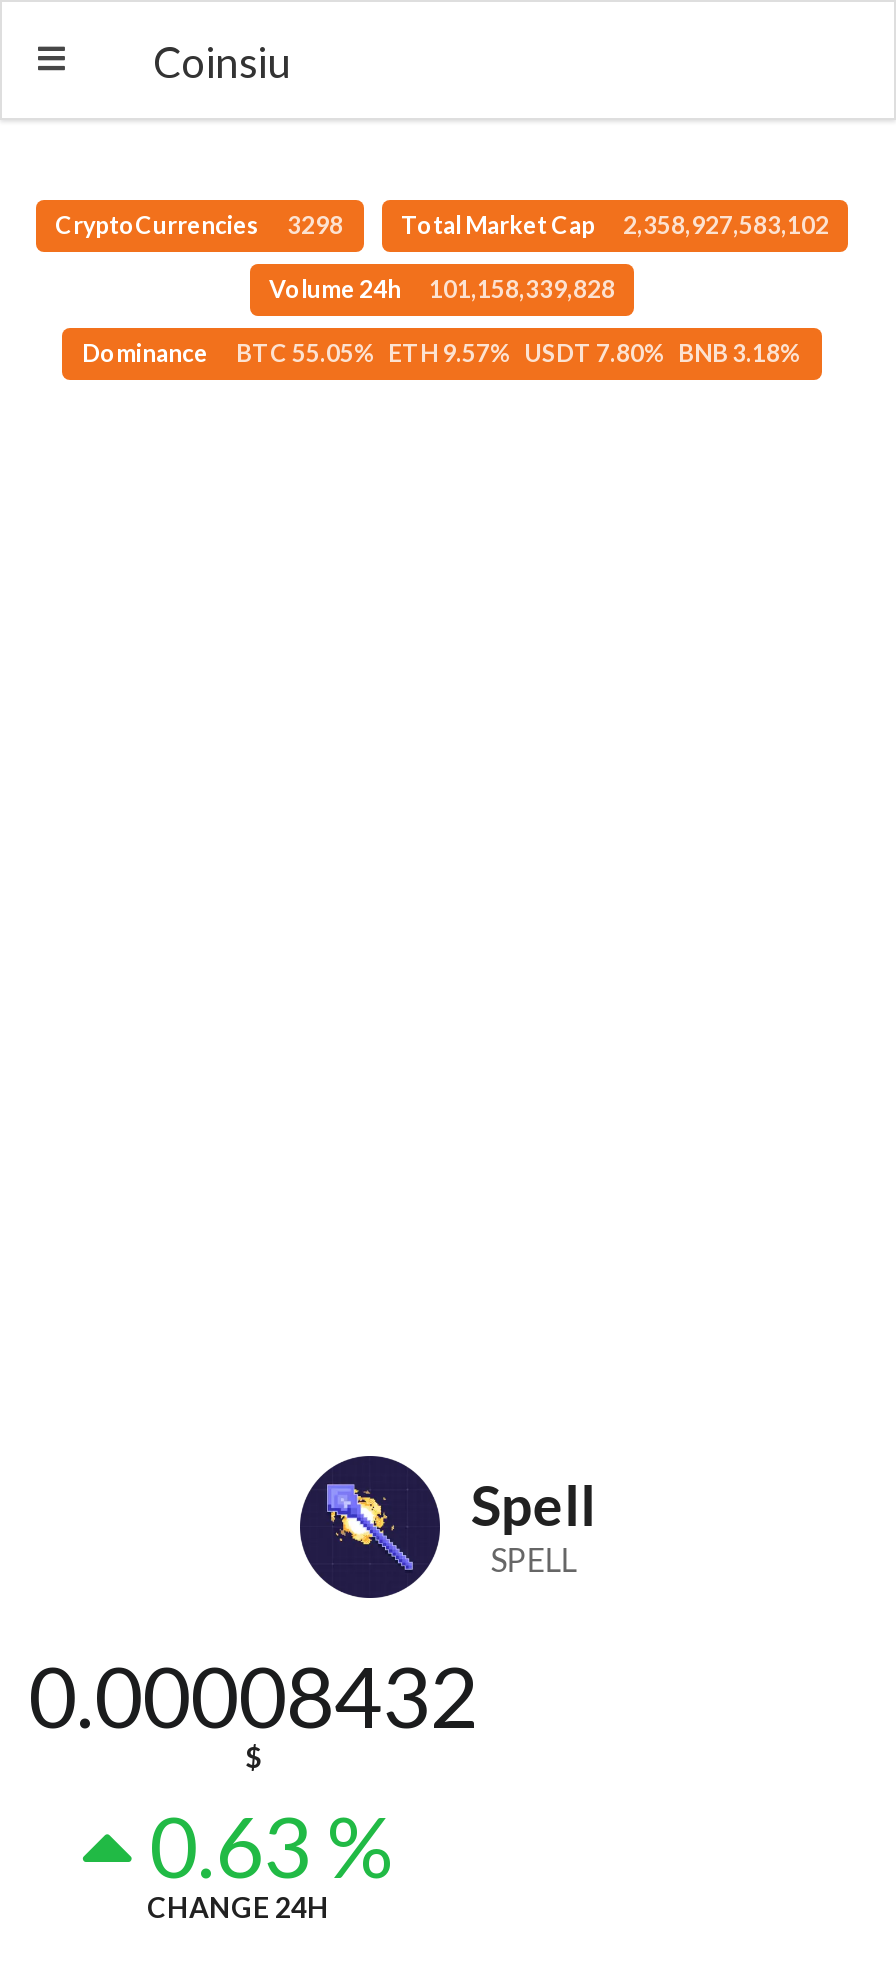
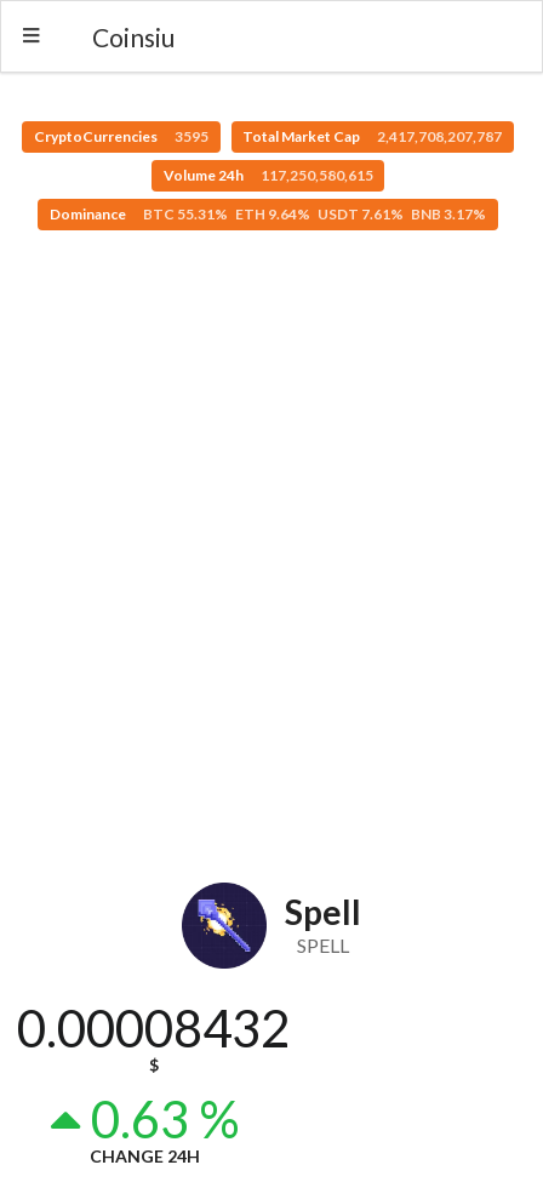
- 3298
+ 3595

- 2,358,927,583,102
+ 2,417,708,207,787

- Volume 24h 101,158,339,828
+ Volume 24h 117,250,580,615

- BTC 55.05% ETH 9.57% USDT 7.80% BNB 3.18%
+ BTC 55.31% ETH 9.64% USDT 7.61% BNB 3.17%
